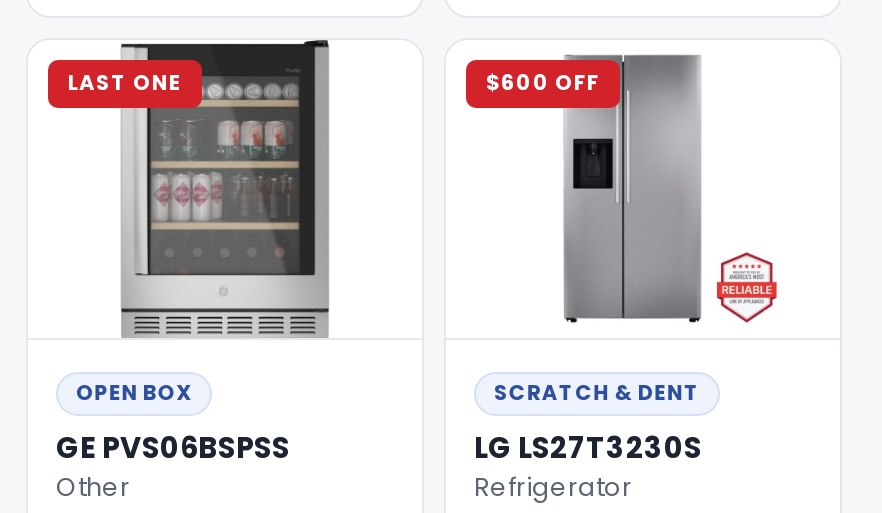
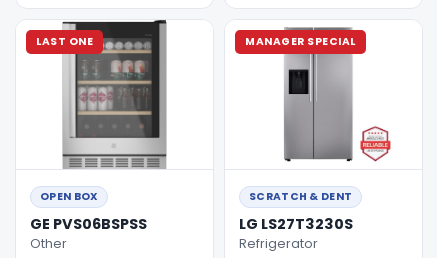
- $600 OFF
+ MANAGER SPECIAL
